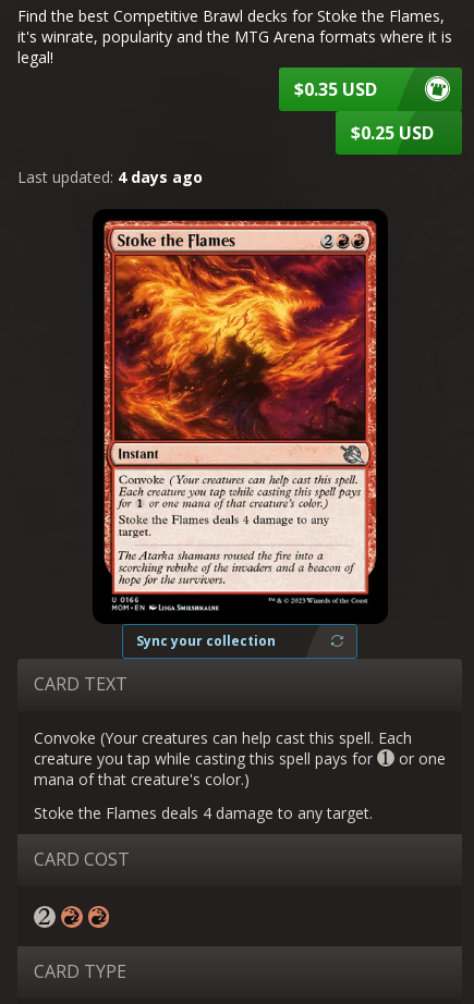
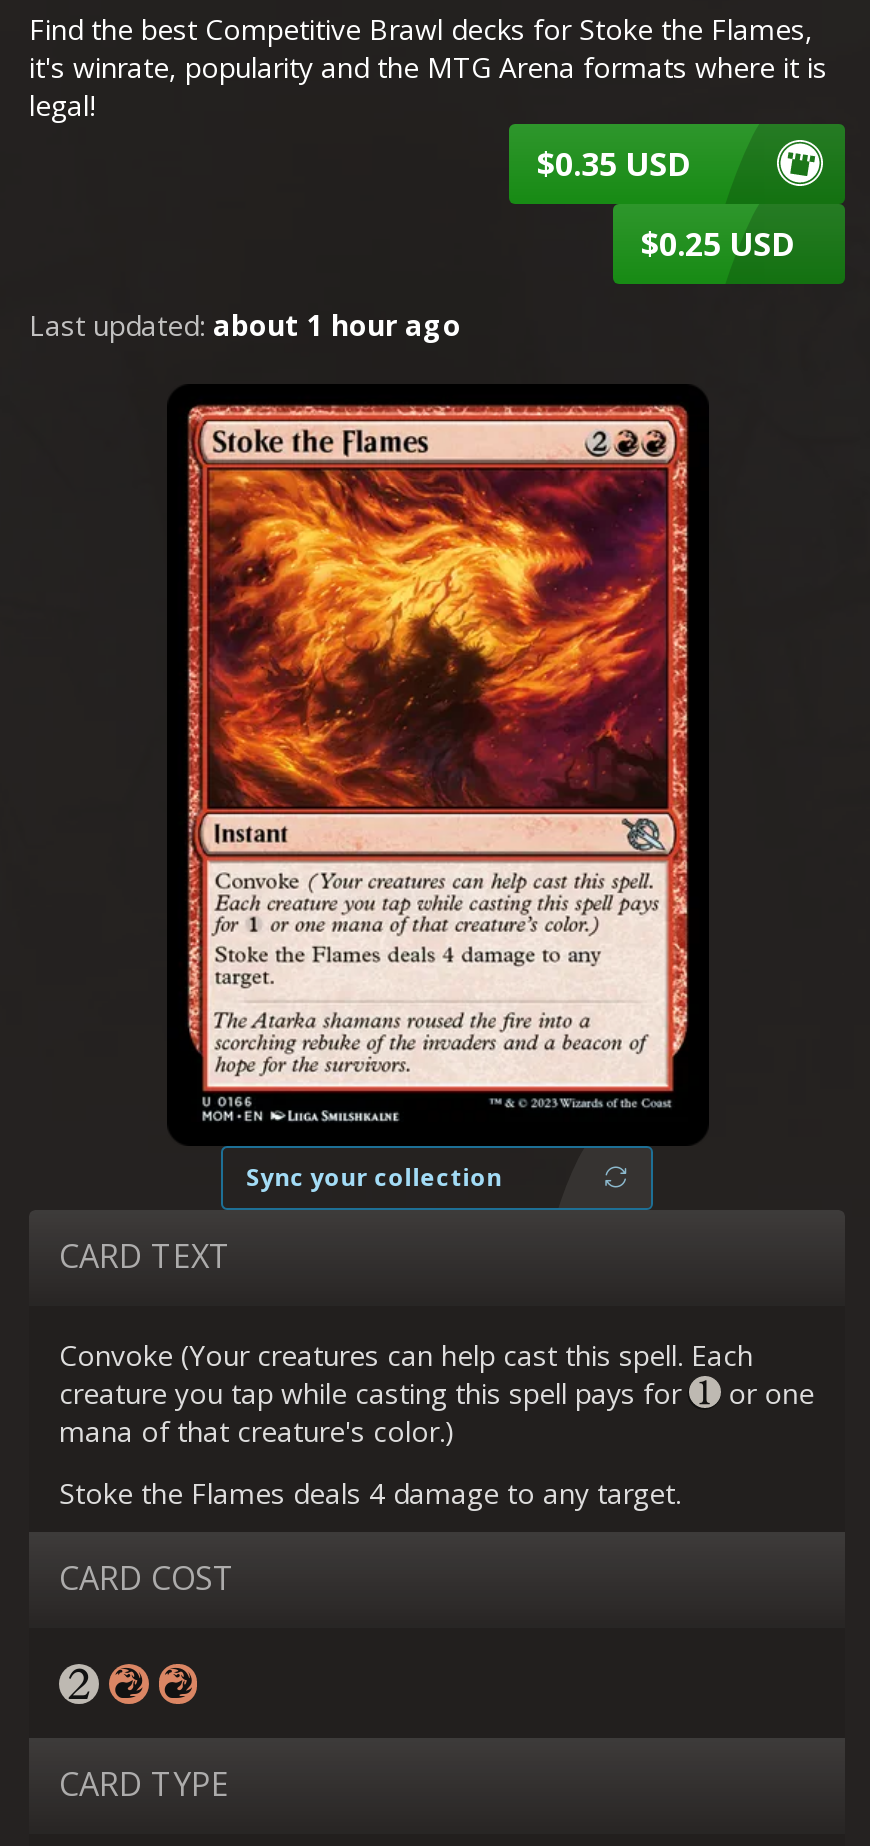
- Last updated: 4 days ago
+ Last updated: about 1 hour ago
